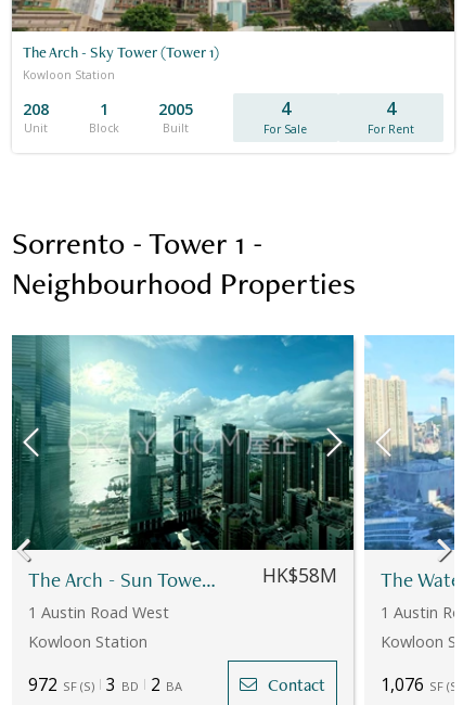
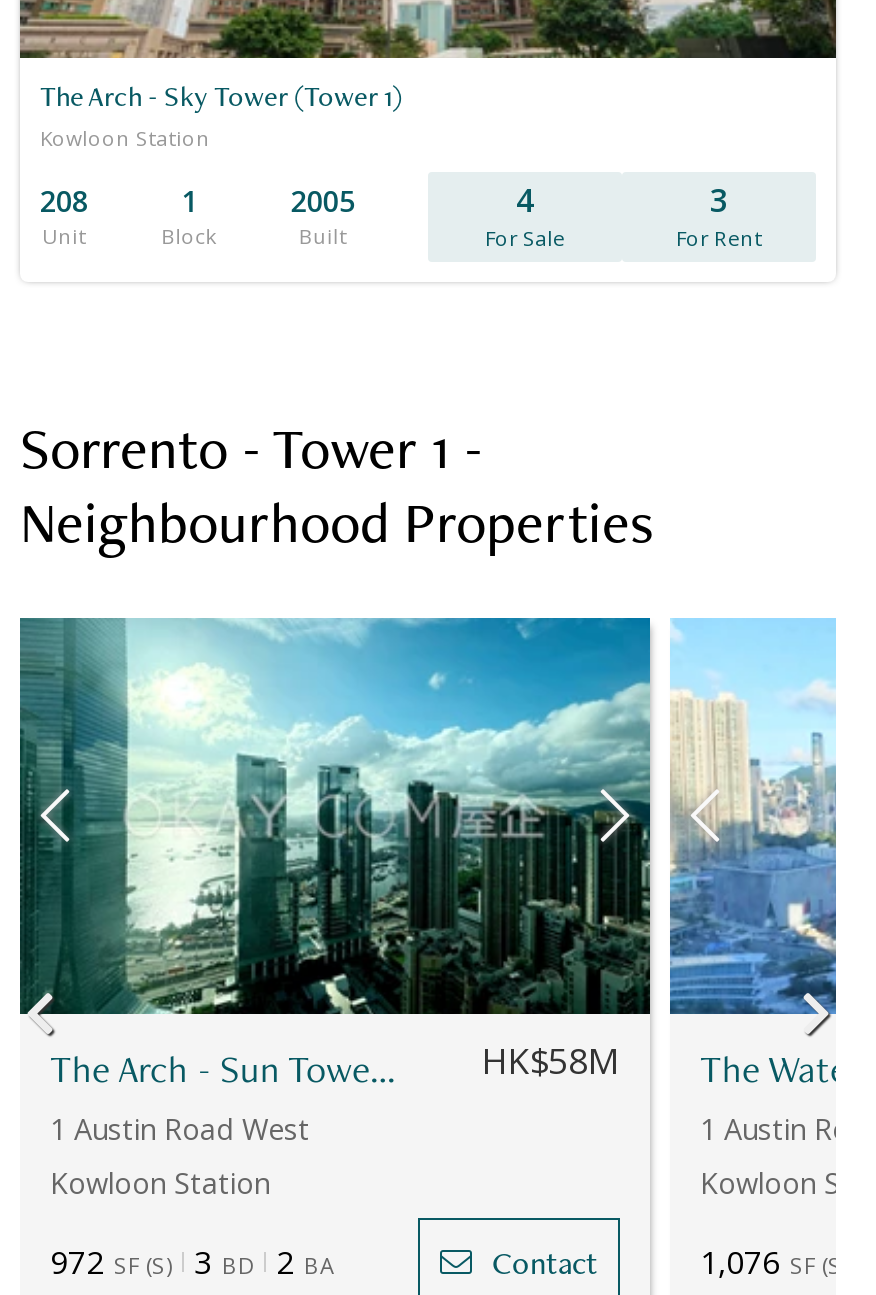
- 4
+ 3
